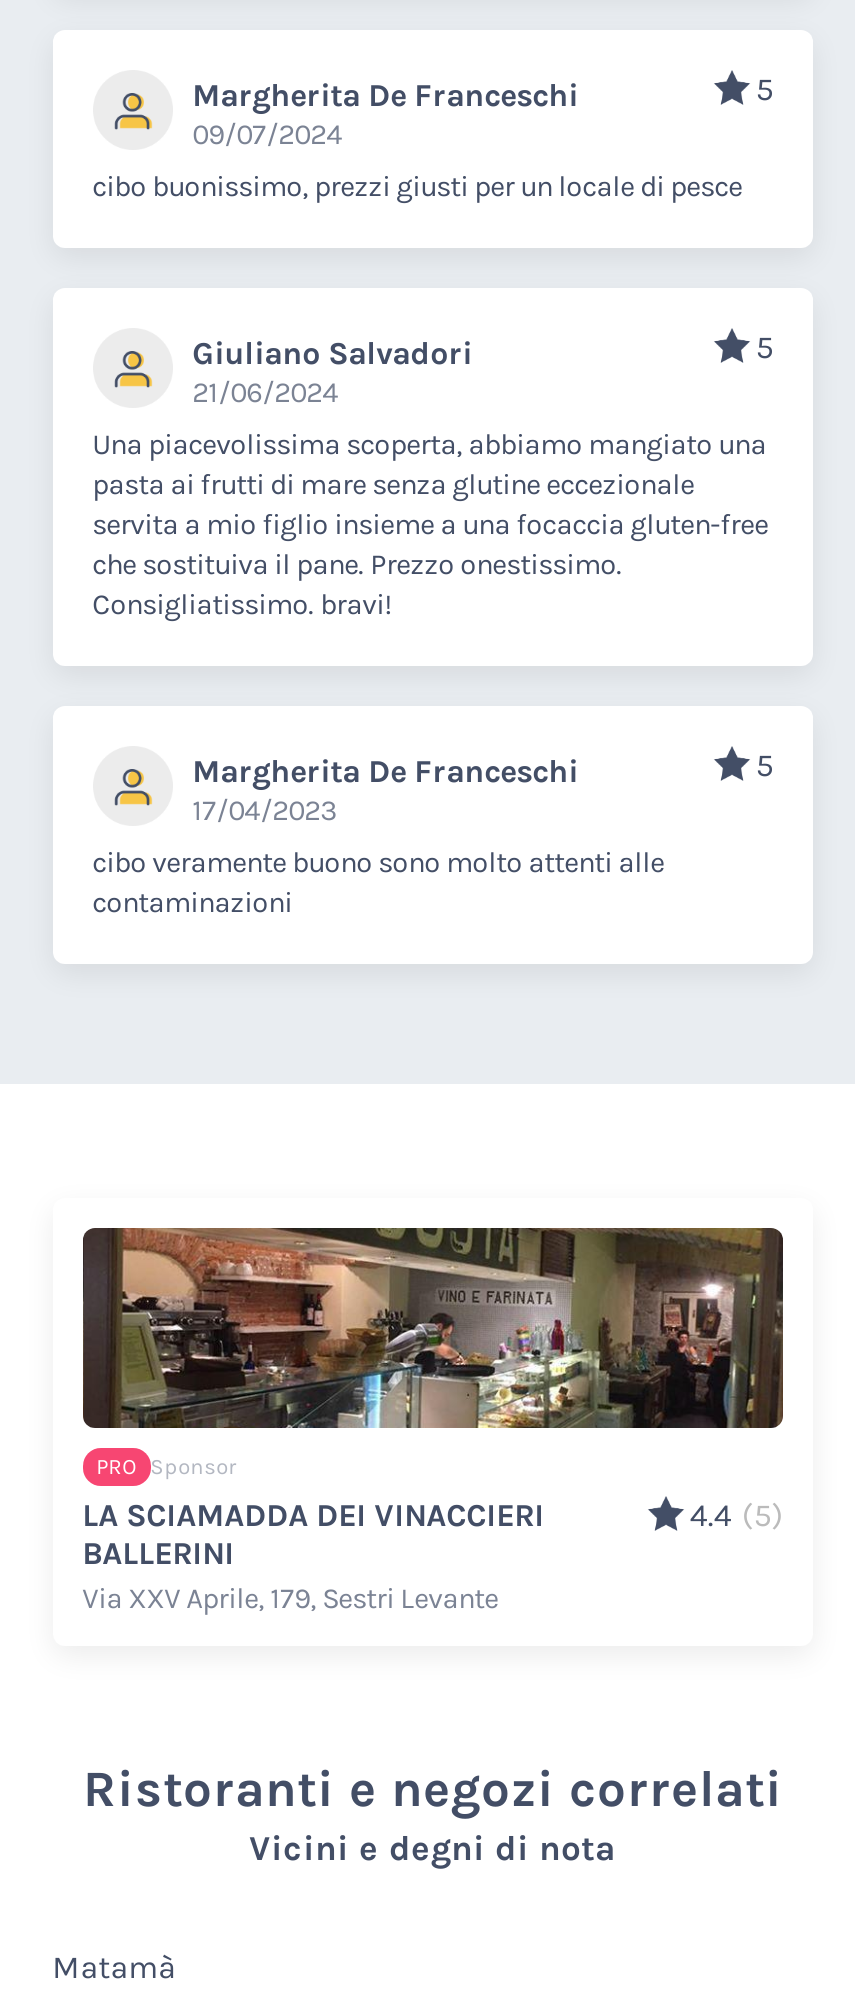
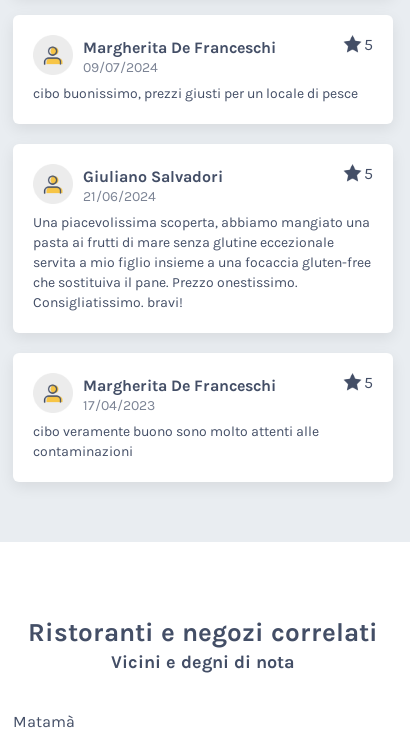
- [image]
- PRO Sponsor
- LA SCIAMADDA DEI VINACCIERI
- BALLERINI

- 4.4 (5)
- Via XXV Aprile, 179, Sestri Levante
